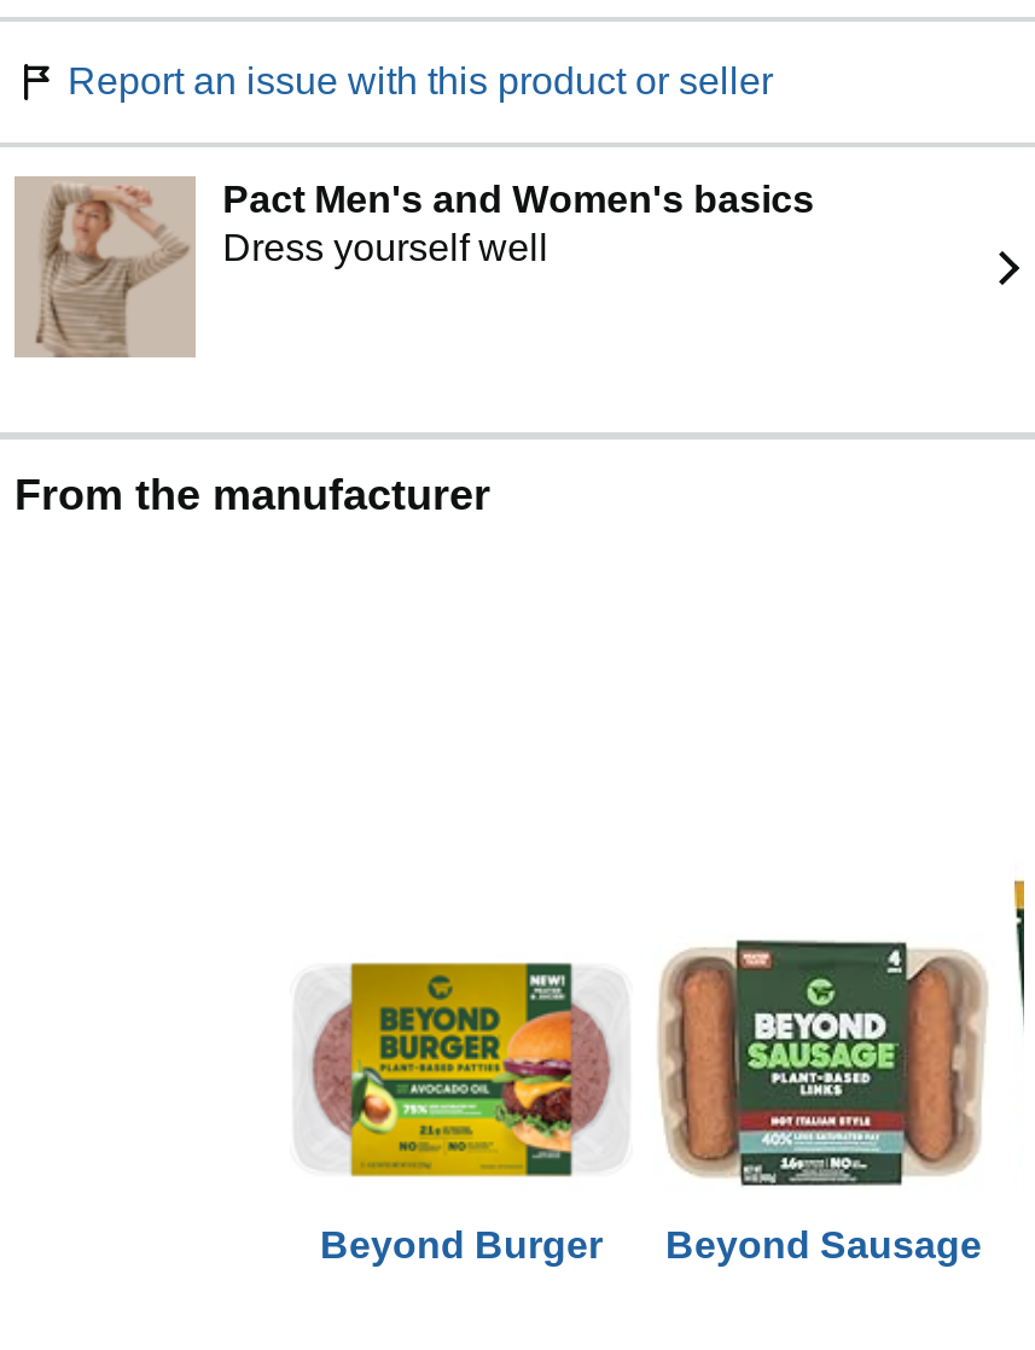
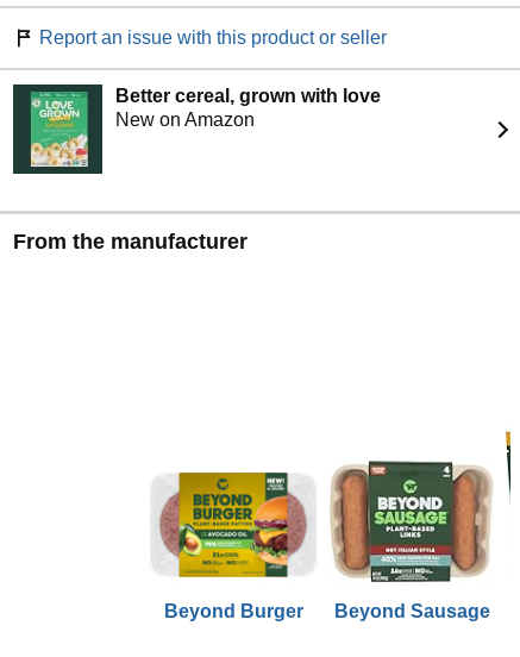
- [image]
- Pact Men's and Women's basics
- Dress yourself well
+ [image]
+ Better cereal, grown with love
+ New on Amazon
